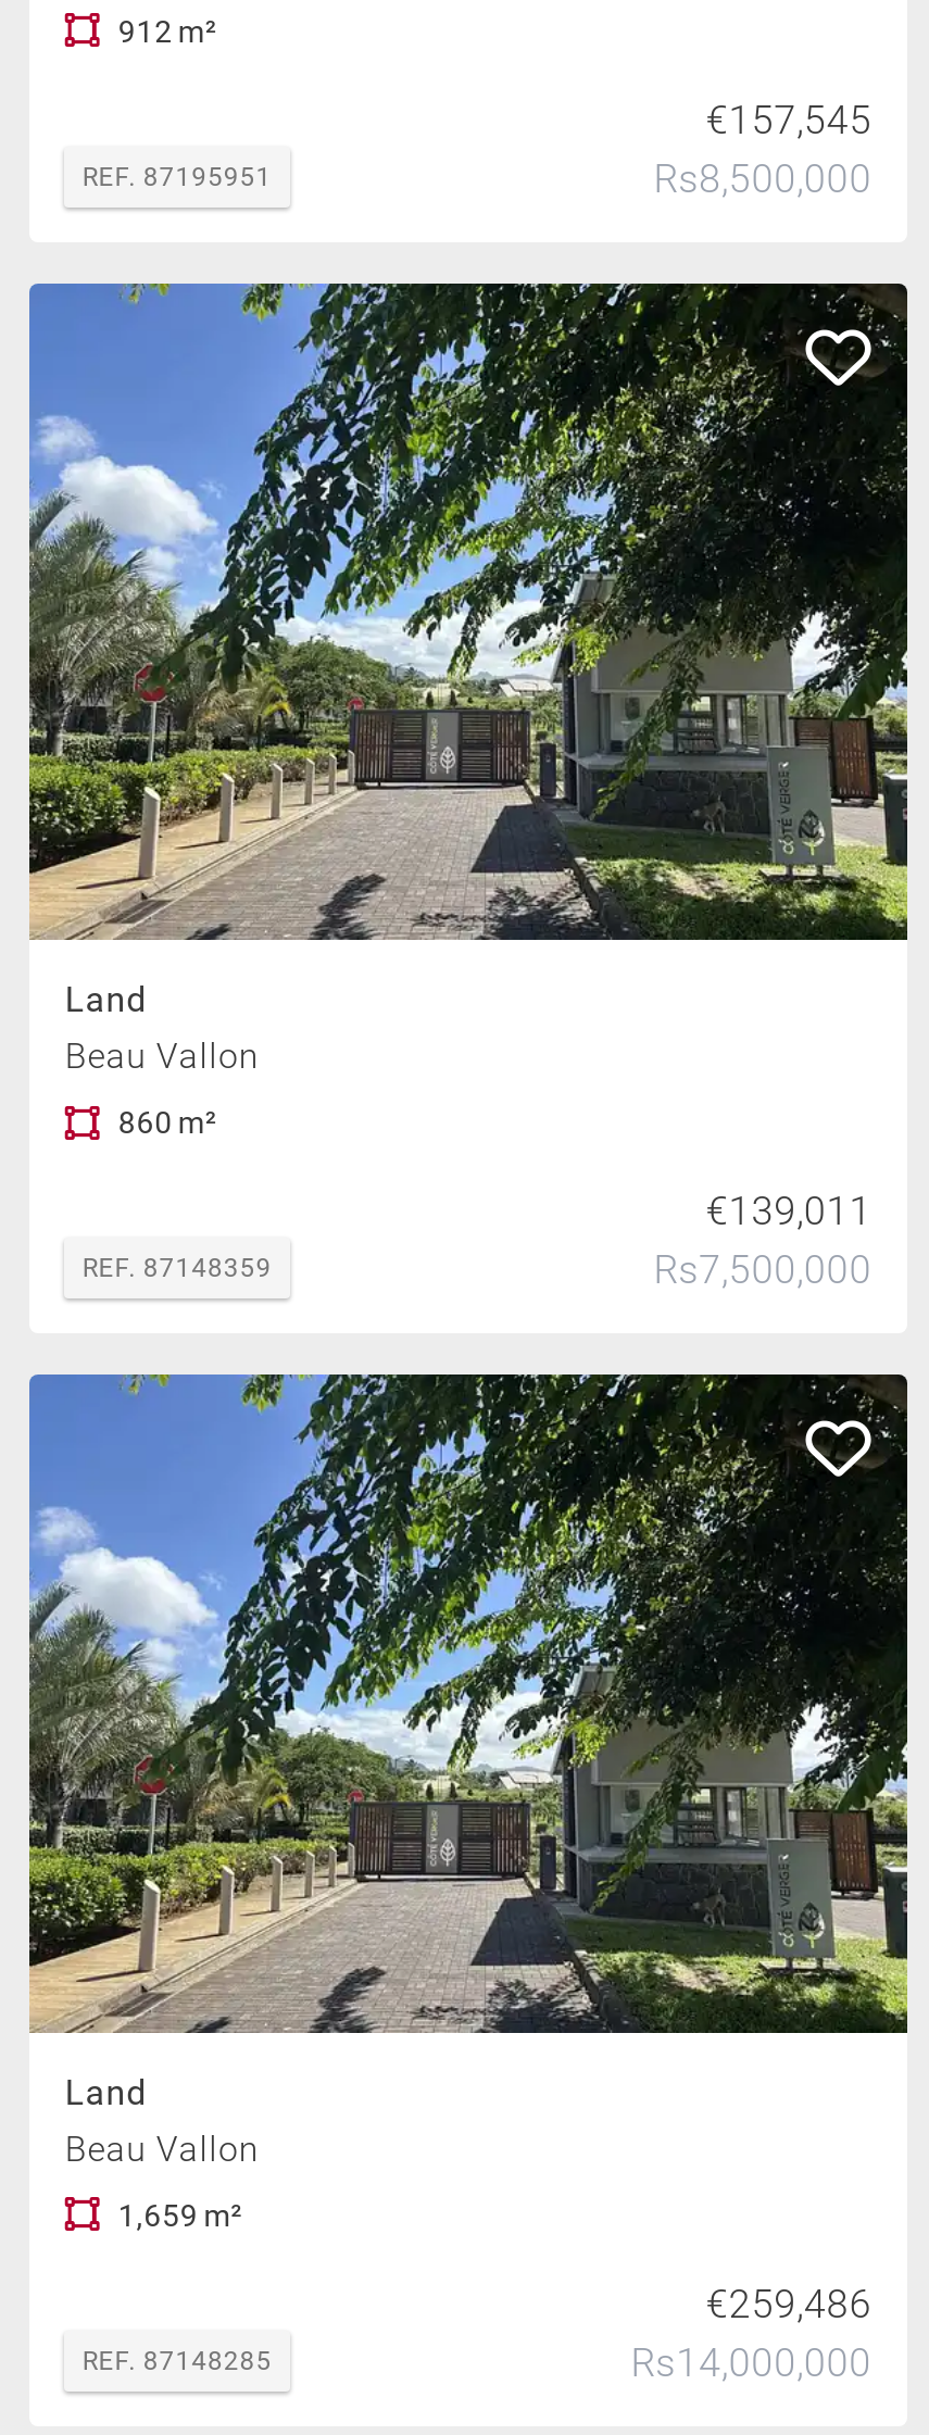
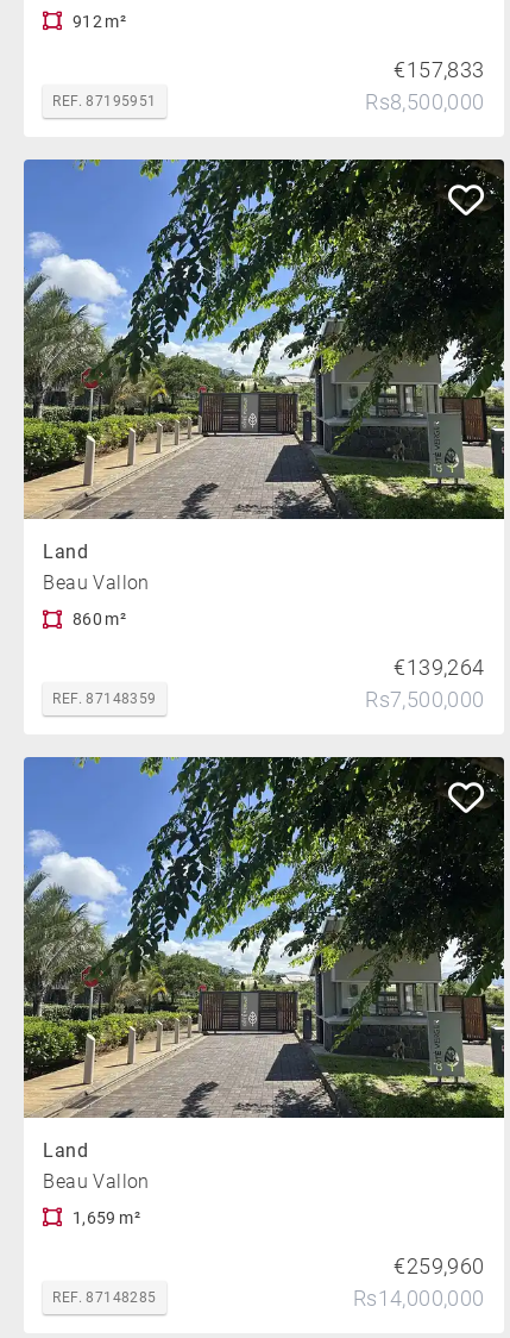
- €157,545
+ €157,833

- €139,011
+ €139,264

- €259,486
+ €259,960
